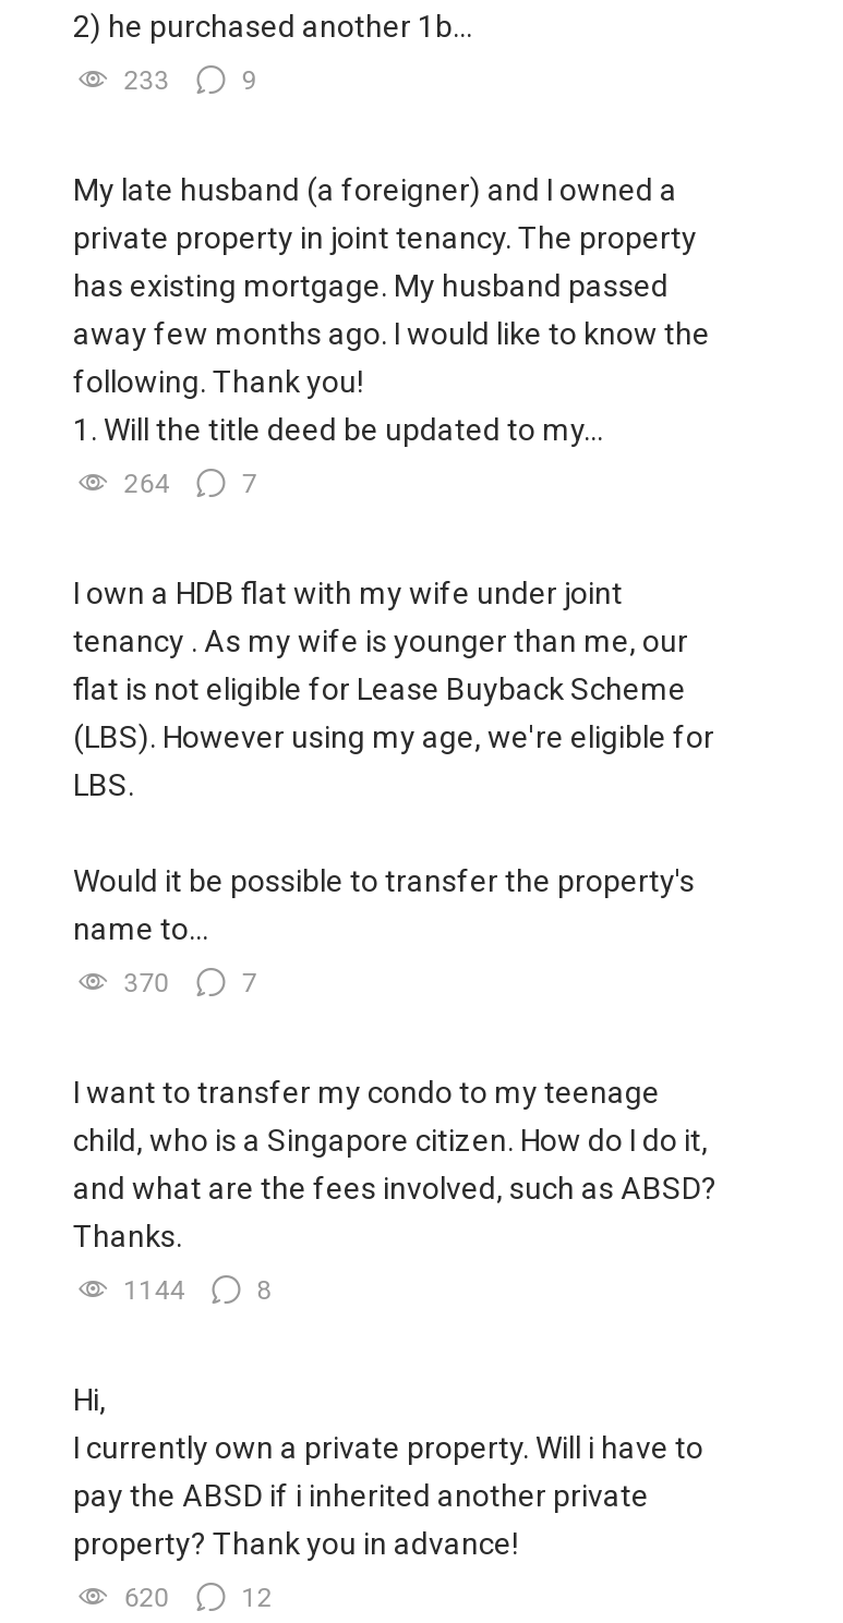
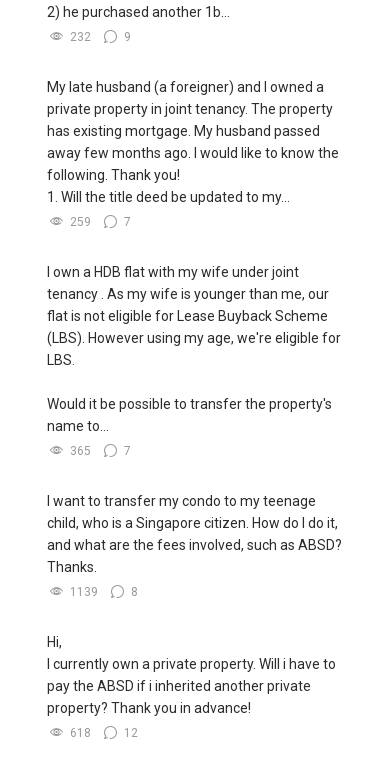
- 233
+ 232

- 264
+ 259

- 370
+ 365

- 1144
+ 1139

- 620
+ 618
